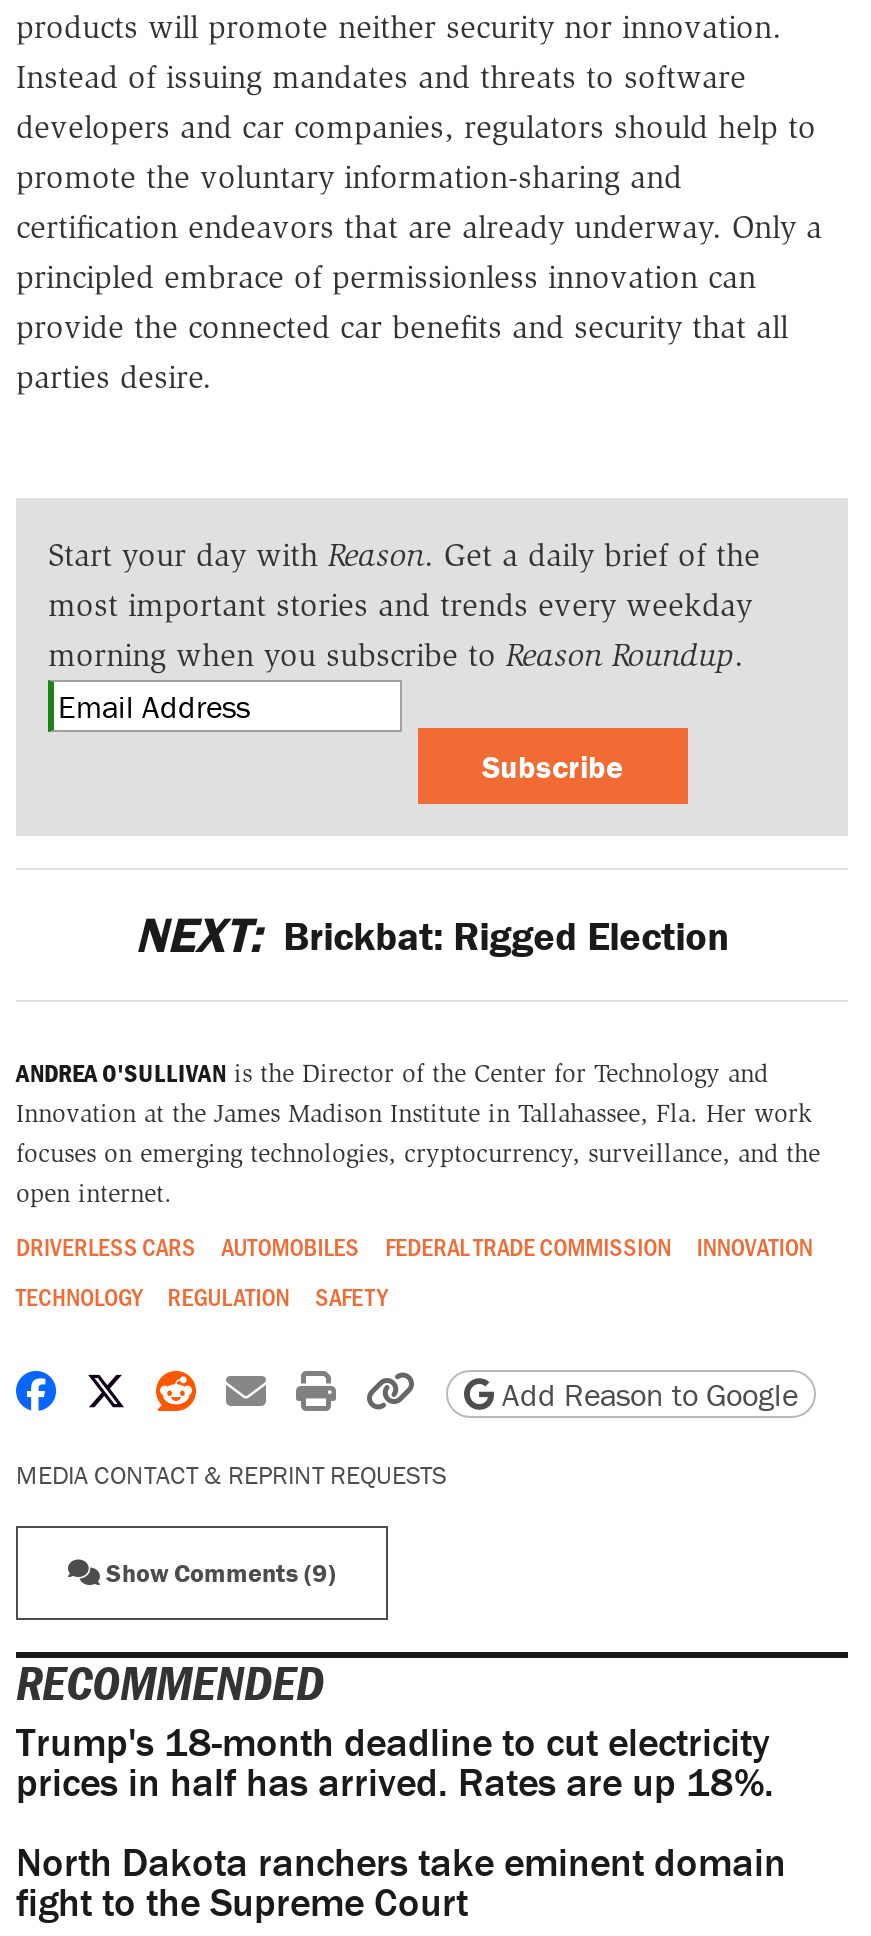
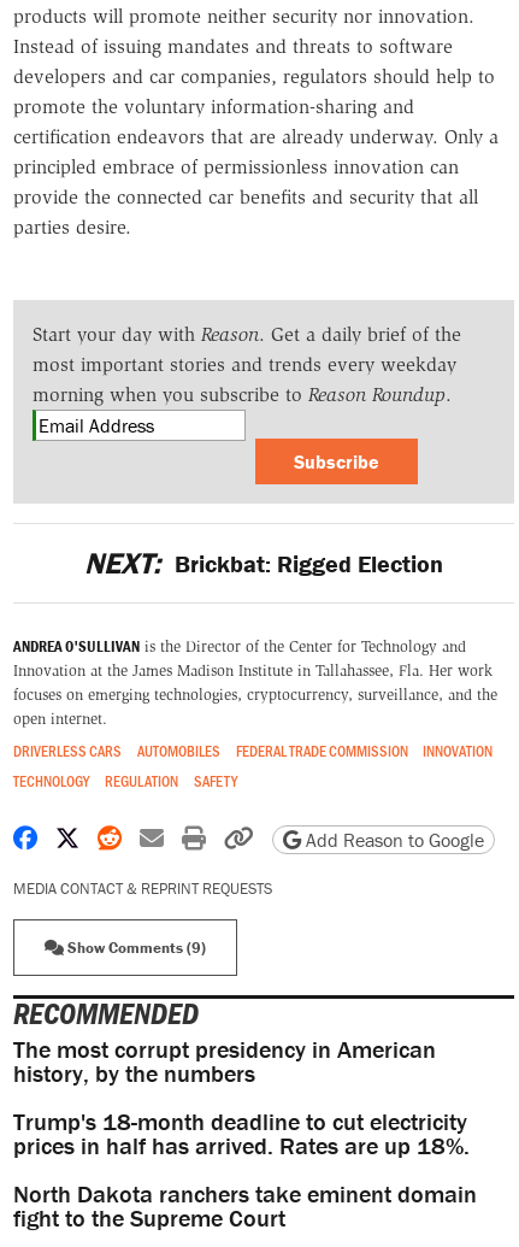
+ The most corrupt presidency in American
+ history, by the numbers
